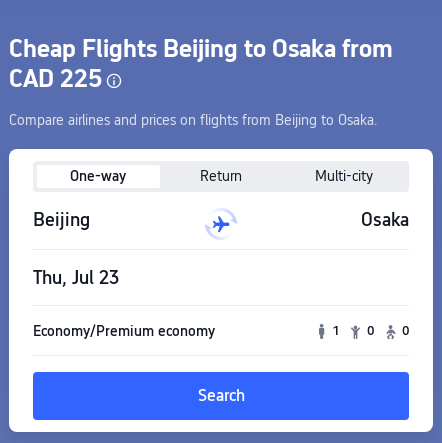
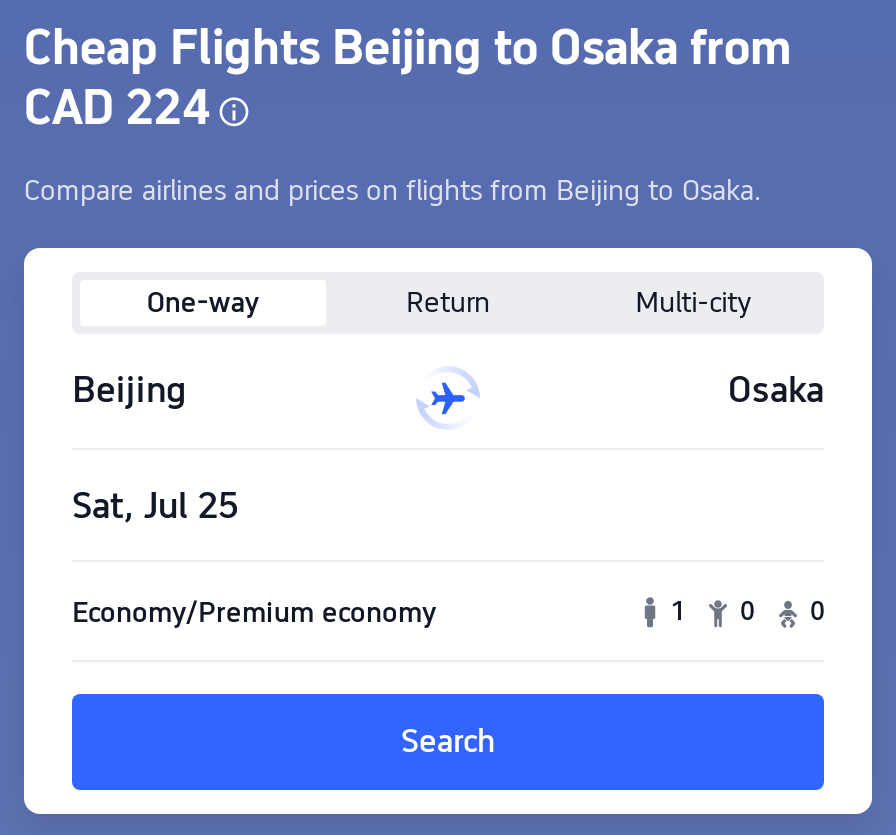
- CAD 225
+ CAD 224

- Thu, Jul 23
+ Sat, Jul 25
